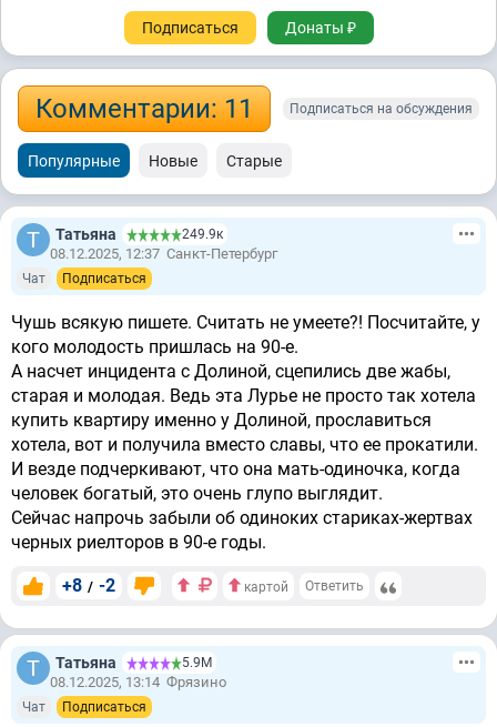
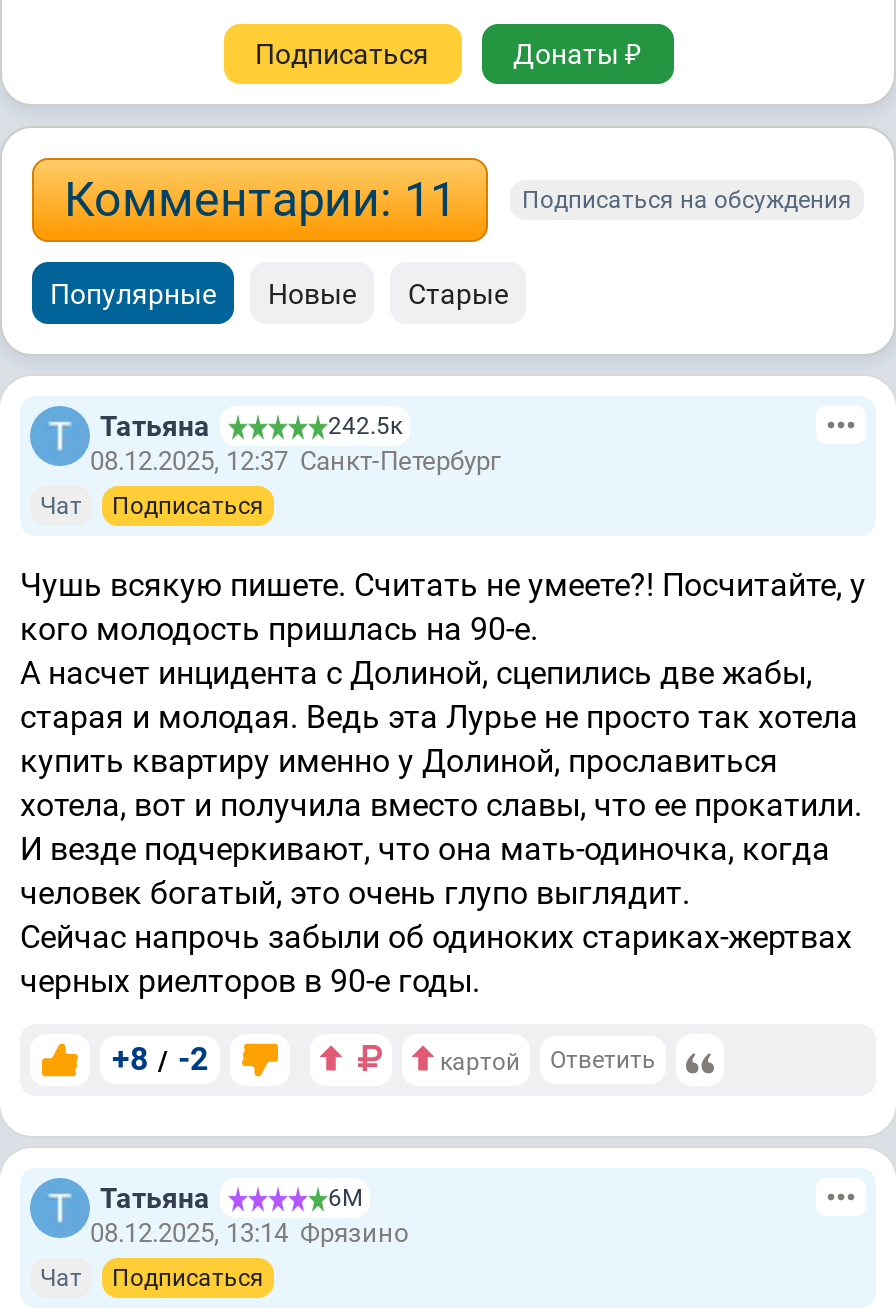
- 249.9к
+ 242.5к

- 5.9М
+ 6М
